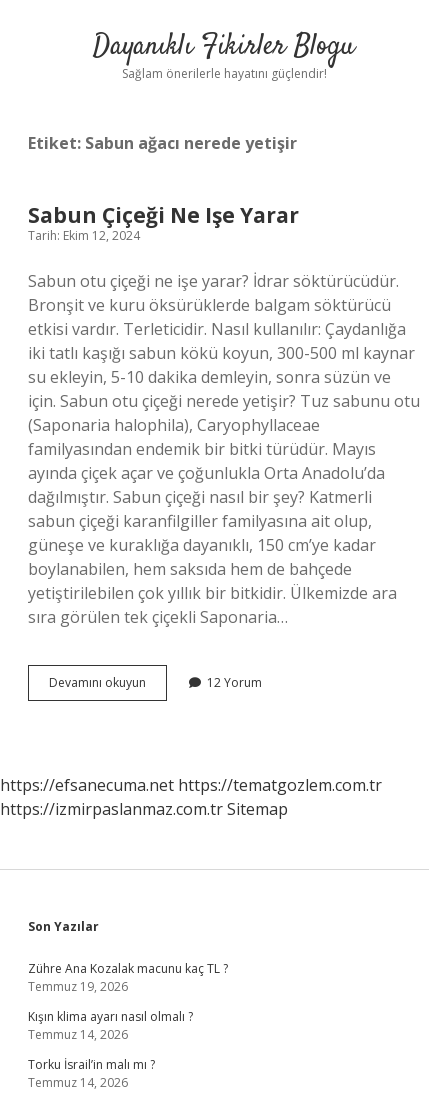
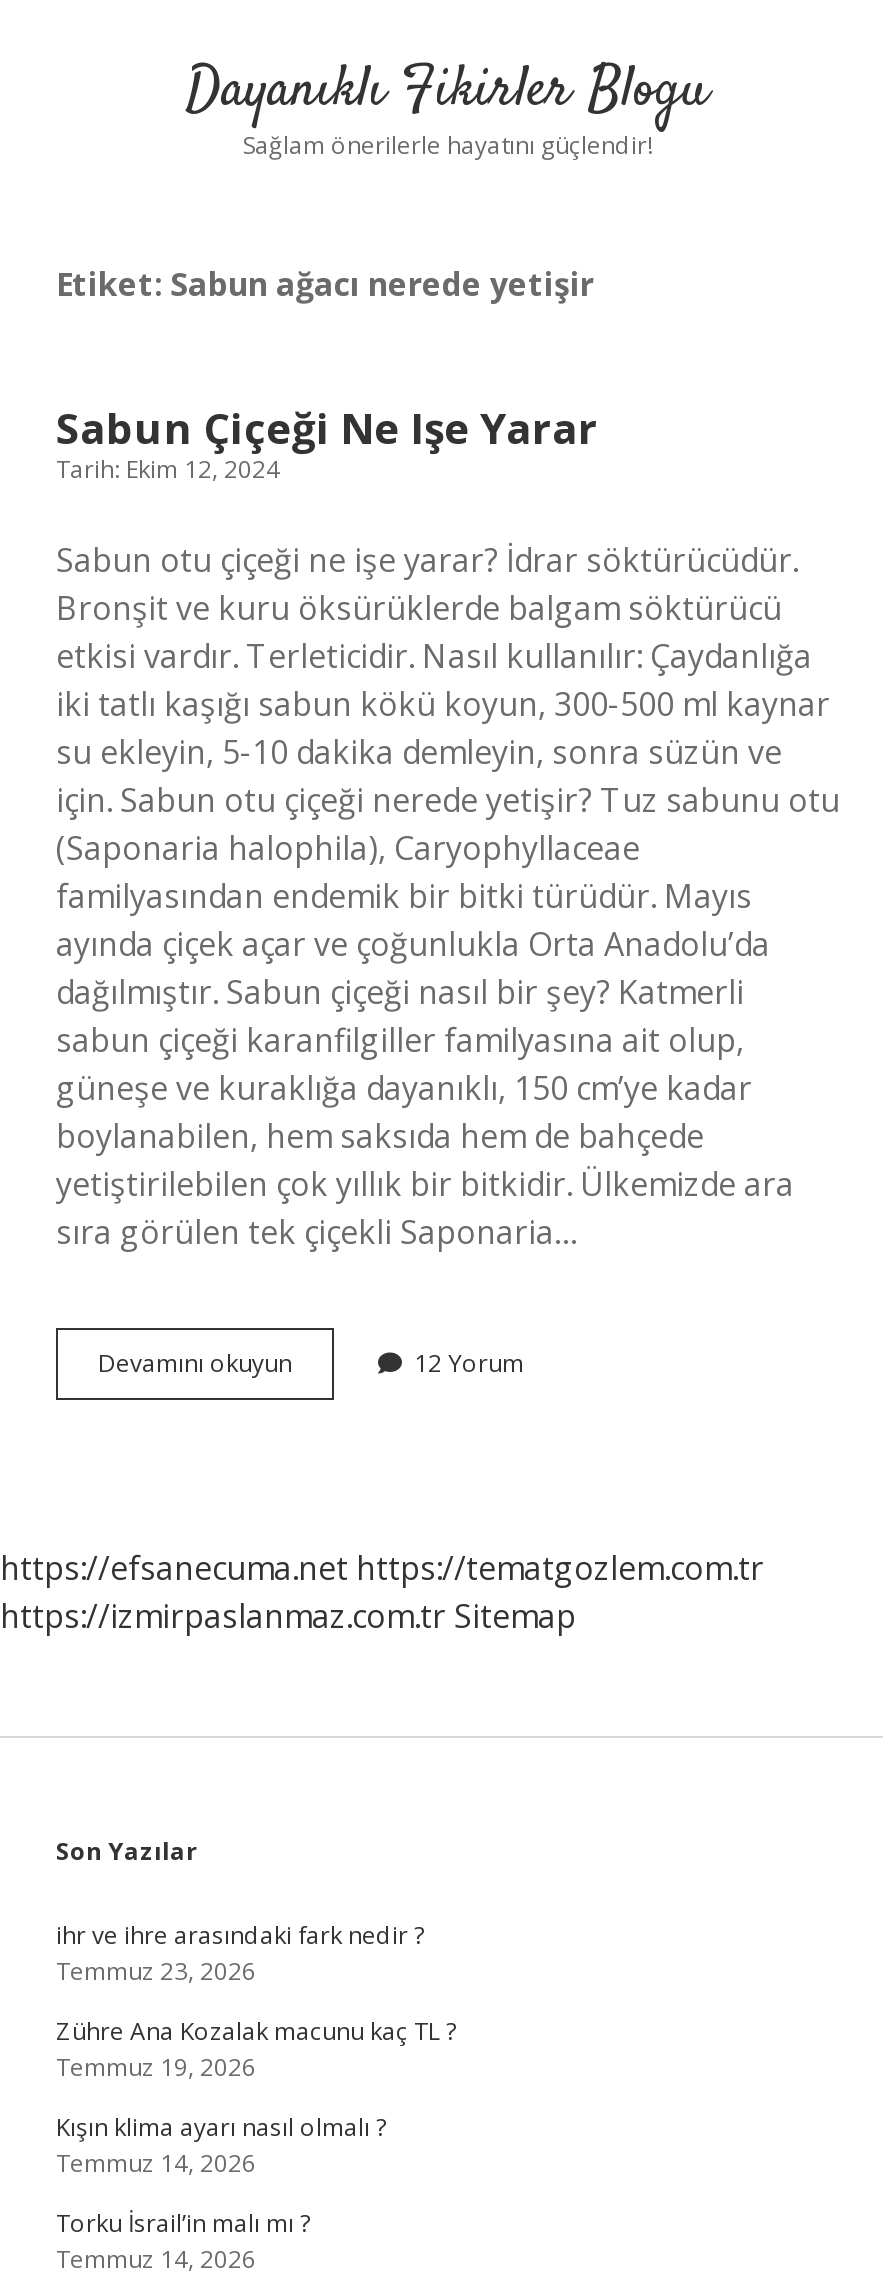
+ ihr ve ihre arasındaki fark nedir ?
+ Temmuz 23, 2026
